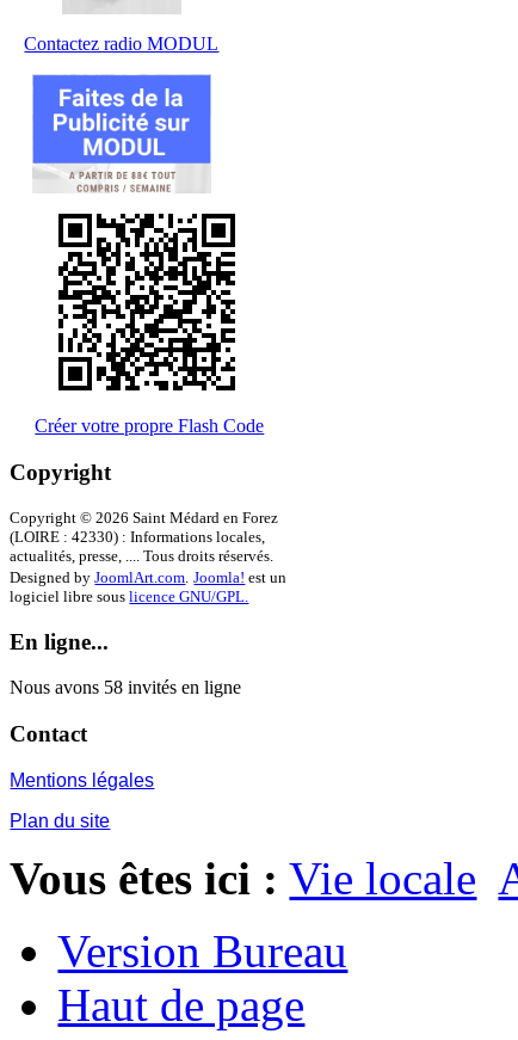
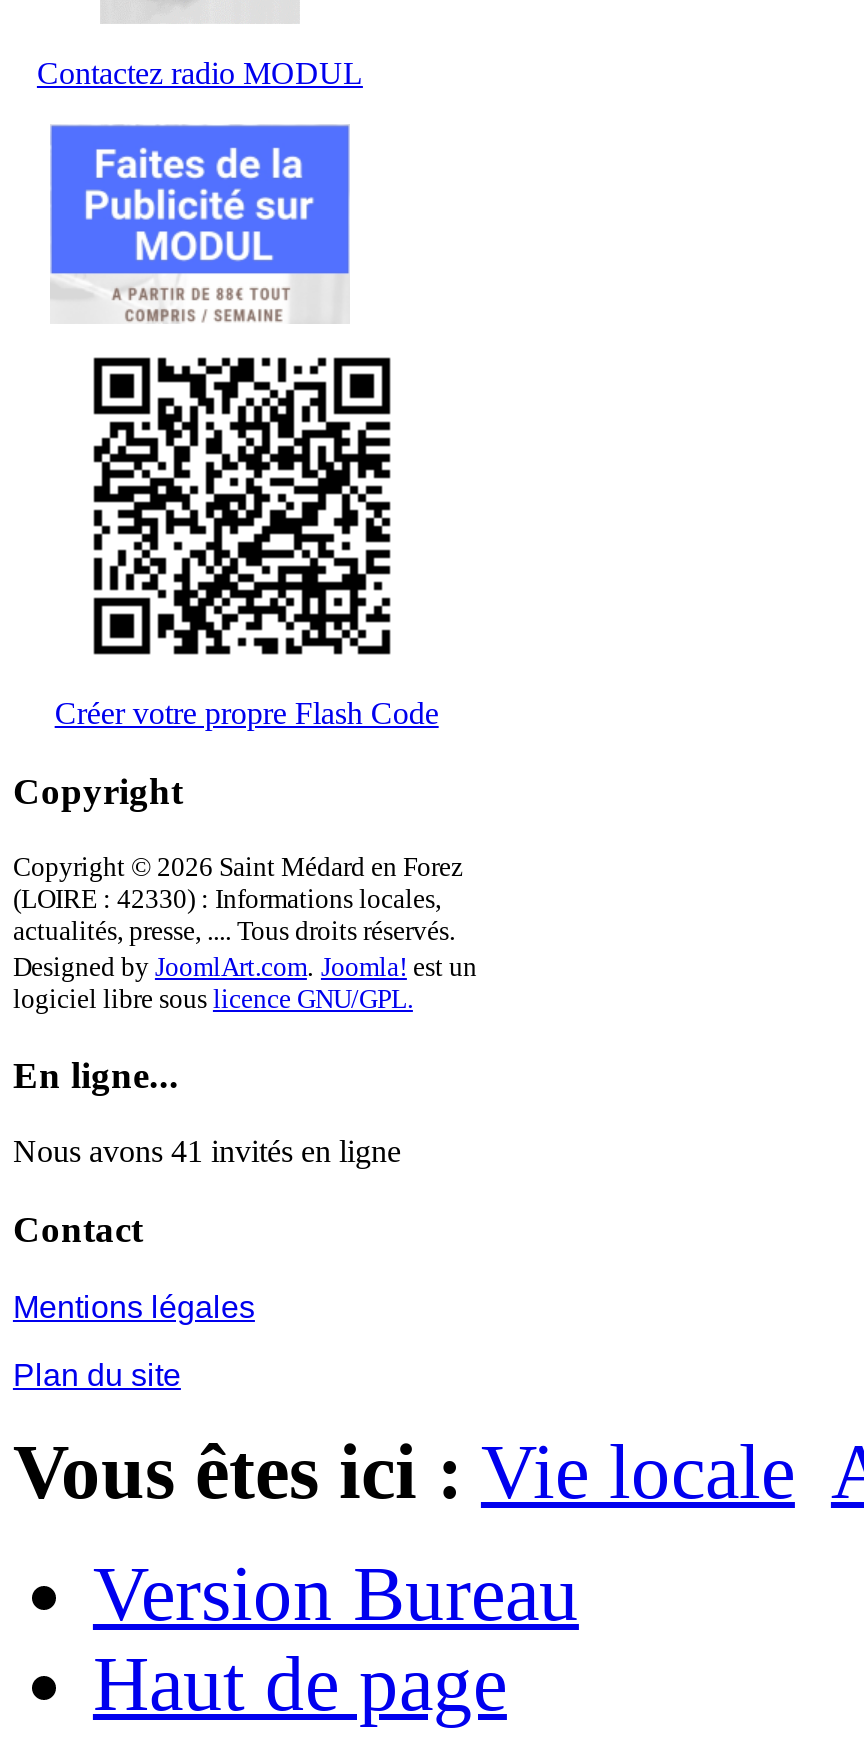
- Nous avons 58 invités en ligne
+ Nous avons 41 invités en ligne
